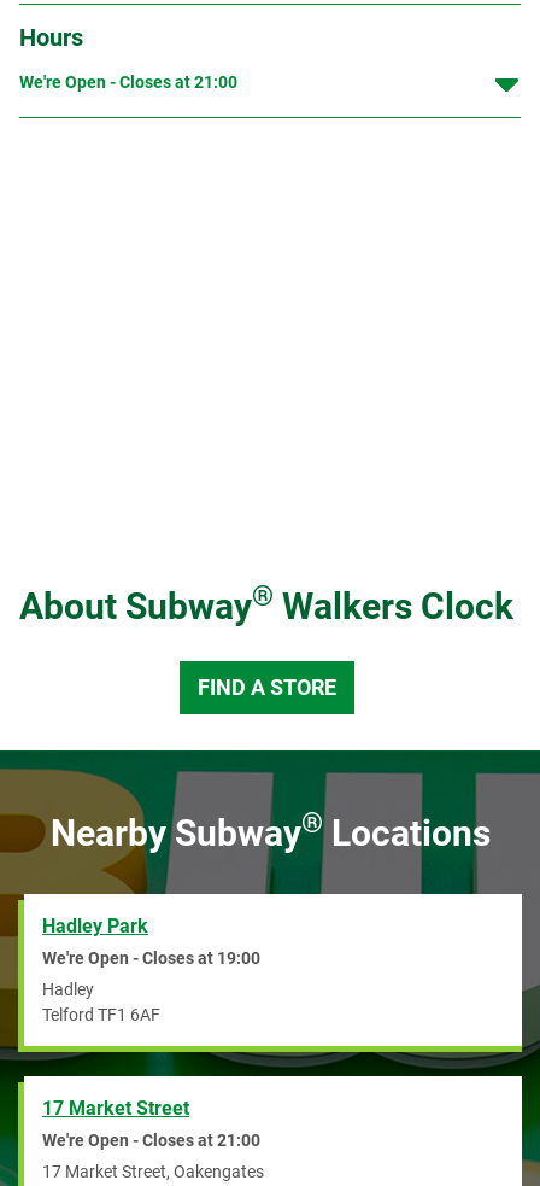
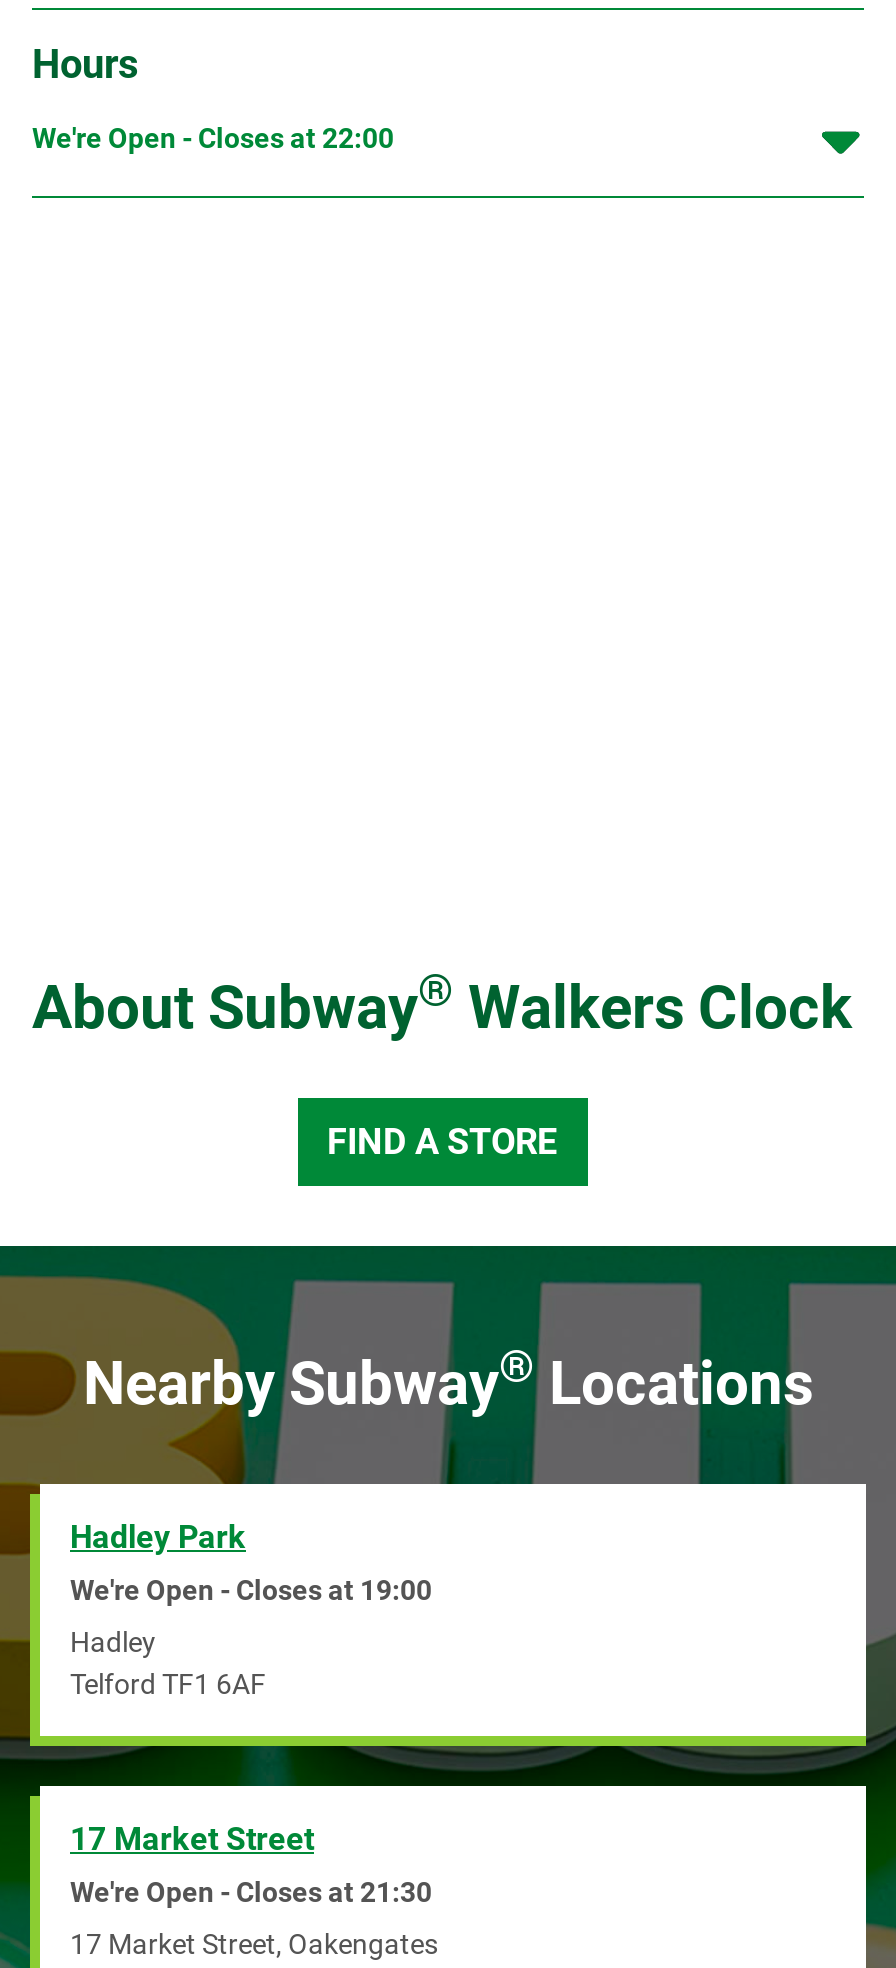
- We're Open - Closes at 21:00
+ We're Open - Closes at 22:00

- We're Open - Closes at 21:00
+ We're Open - Closes at 21:30
